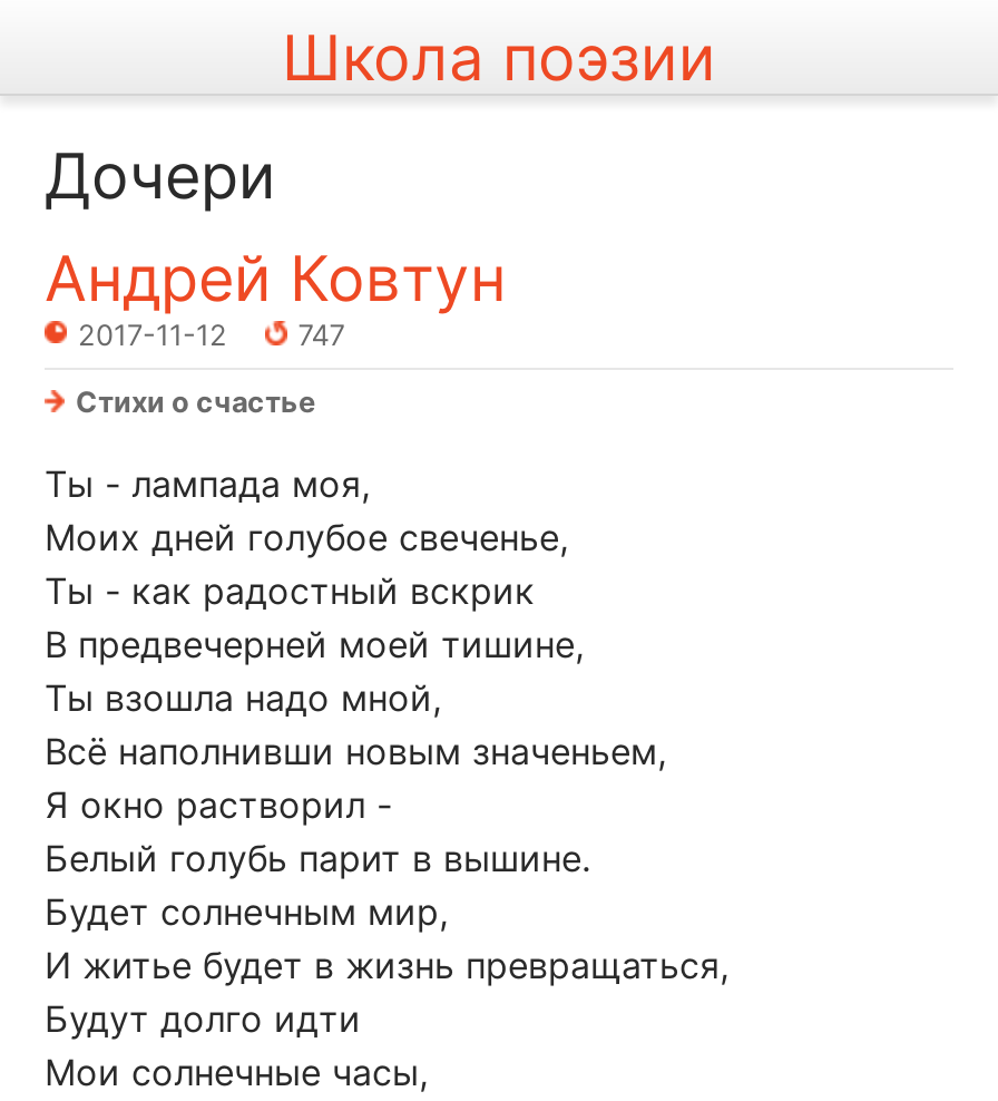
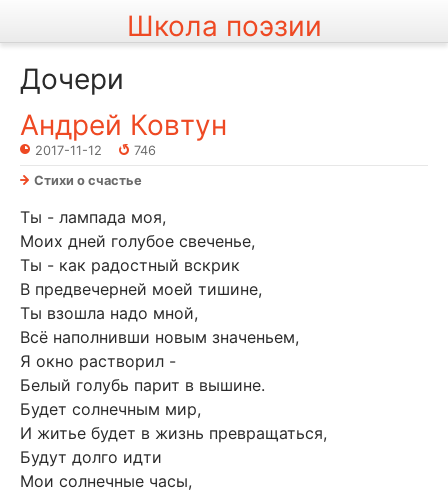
- 747
+ 746
